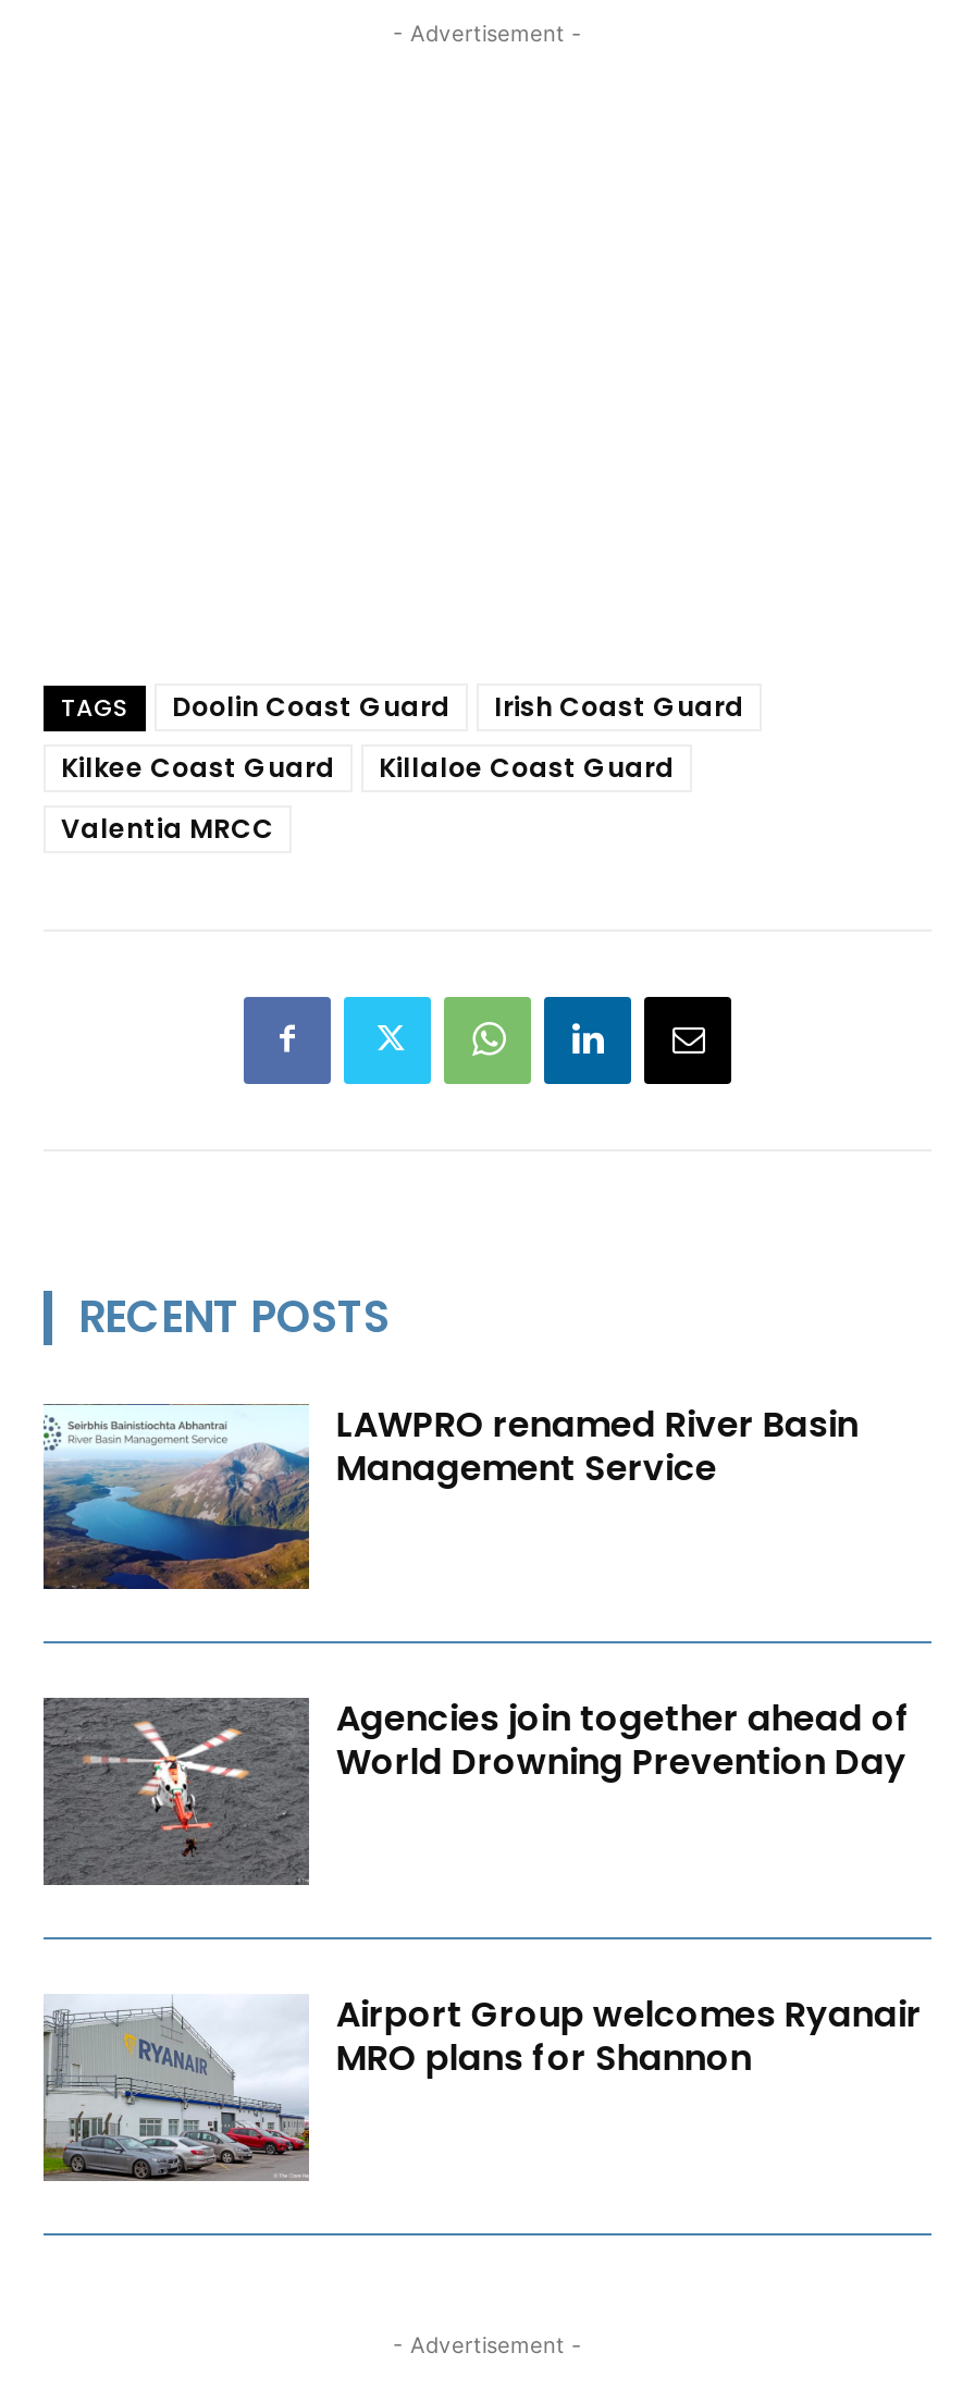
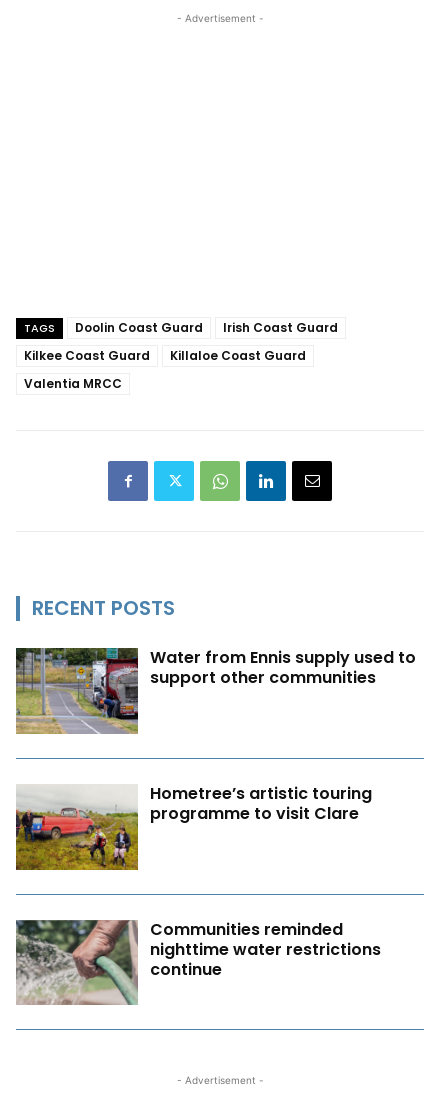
- [image]
- LAWPRO renamed River Basin
- Management Service
+ [image]
+ Water from Ennis supply used to
+ support other communities

- [image]
- Agencies join together ahead of
- World Drowning Prevention Day
+ [image]
+ Hometree’s artistic touring
+ programme to visit Clare

- [image]
- Airport Group welcomes Ryanair
- MRO plans for Shannon
+ [image]
+ Communities reminded
+ nighttime water restrictions
+ continue
